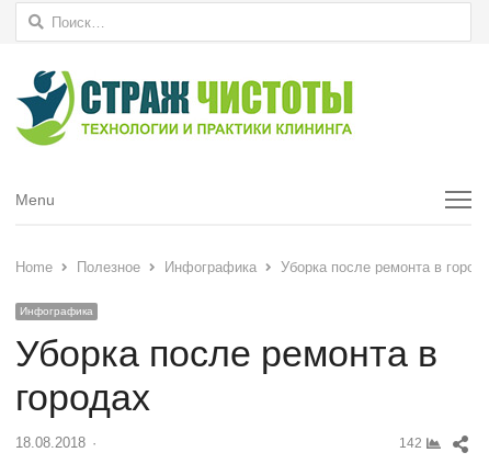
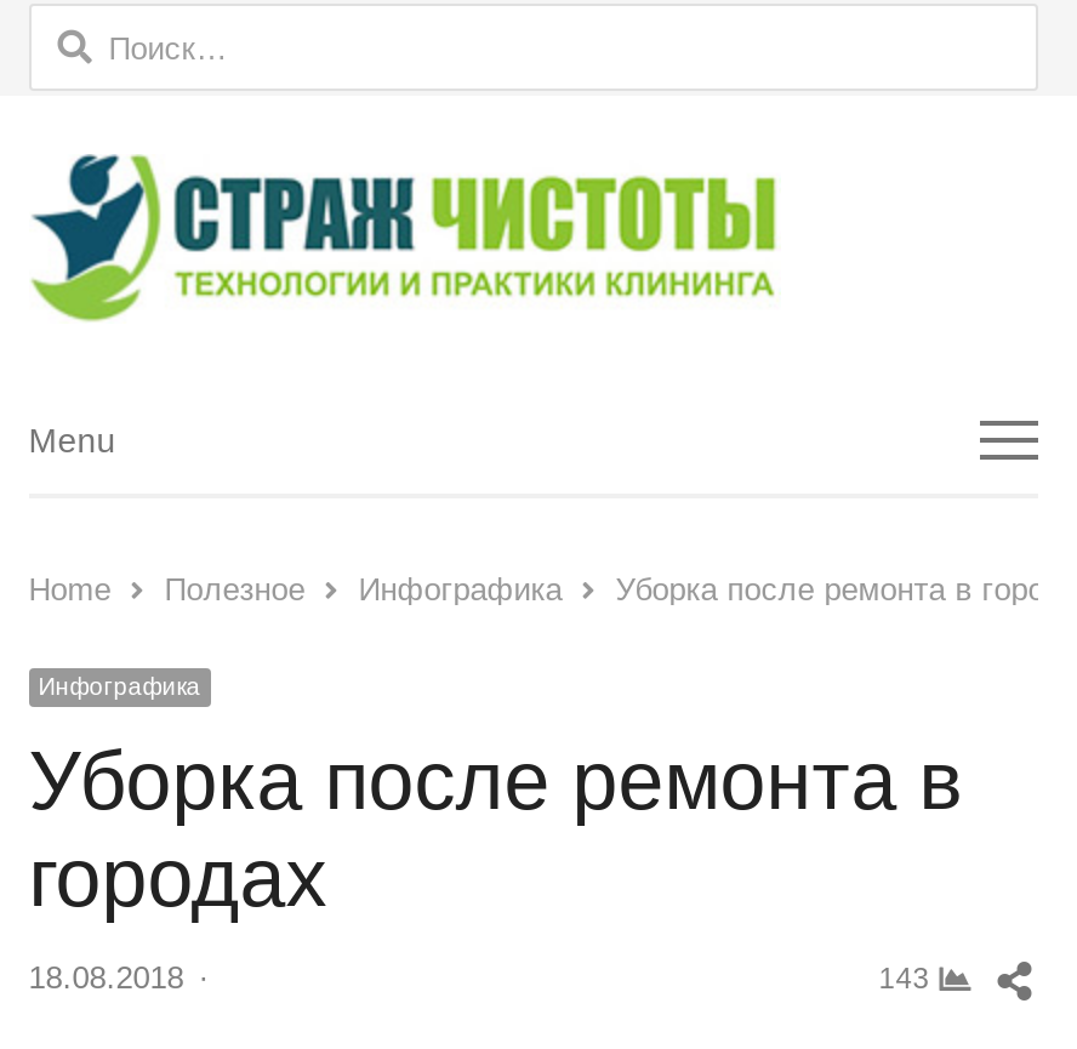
- 142
+ 143
